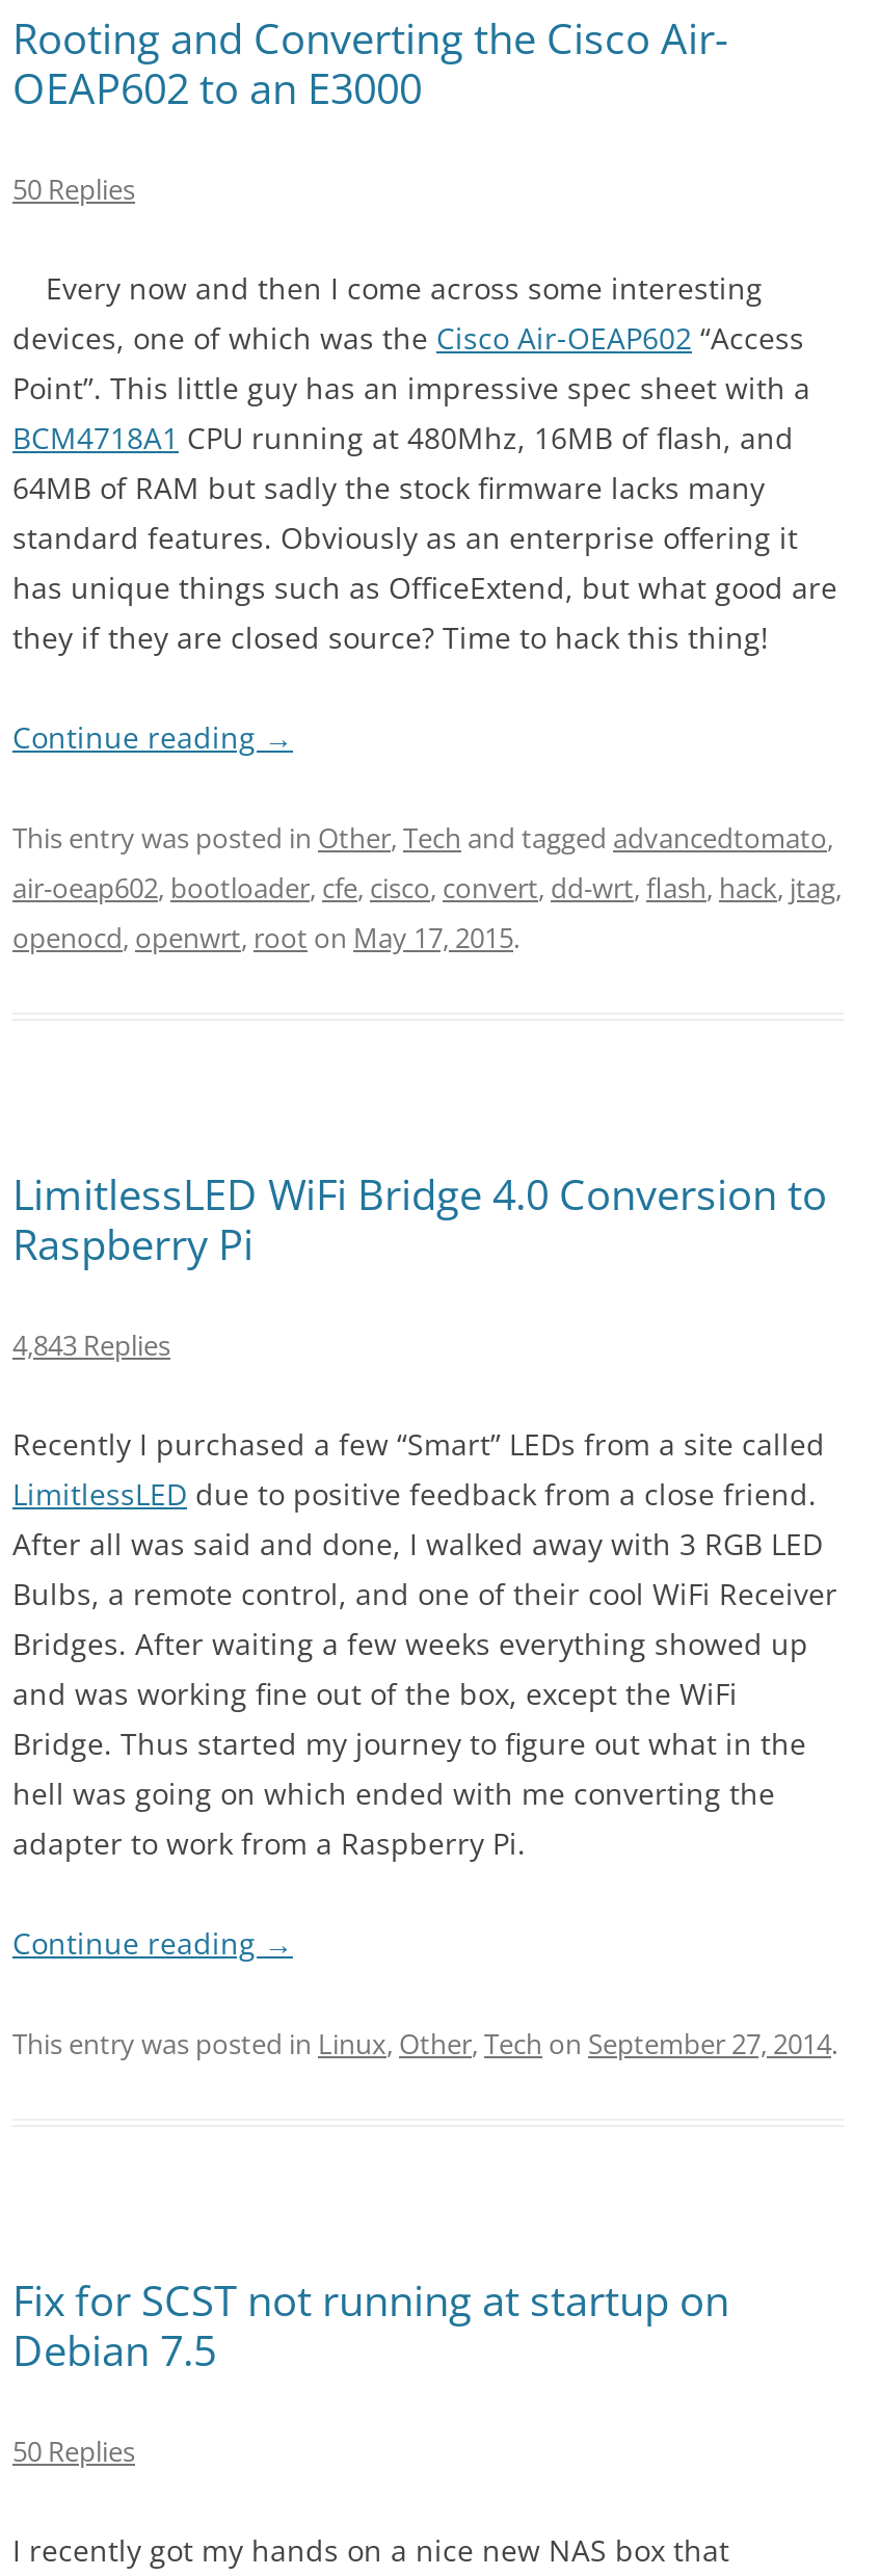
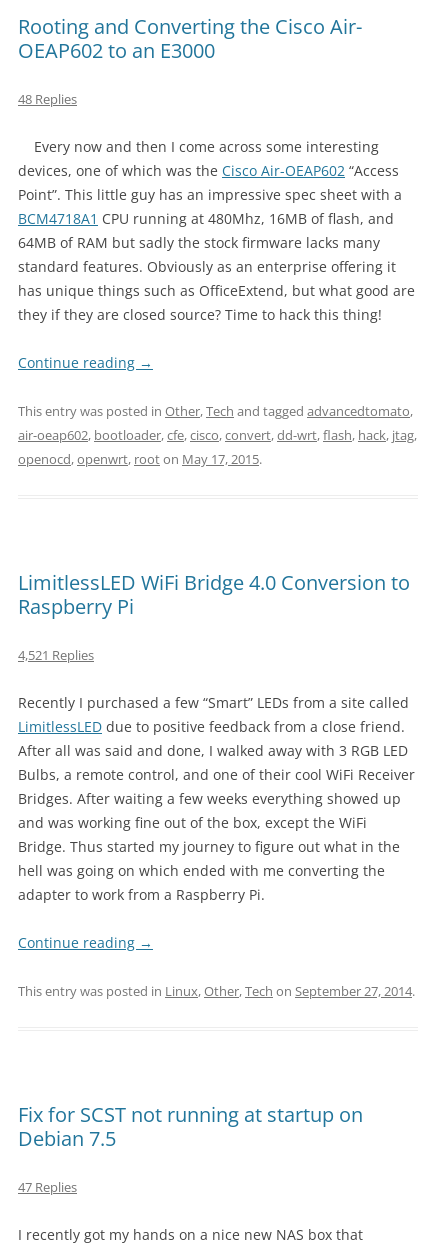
- 50 Replies
+ 48 Replies

- 4,843 Replies
+ 4,521 Replies

- 50 Replies
+ 47 Replies
